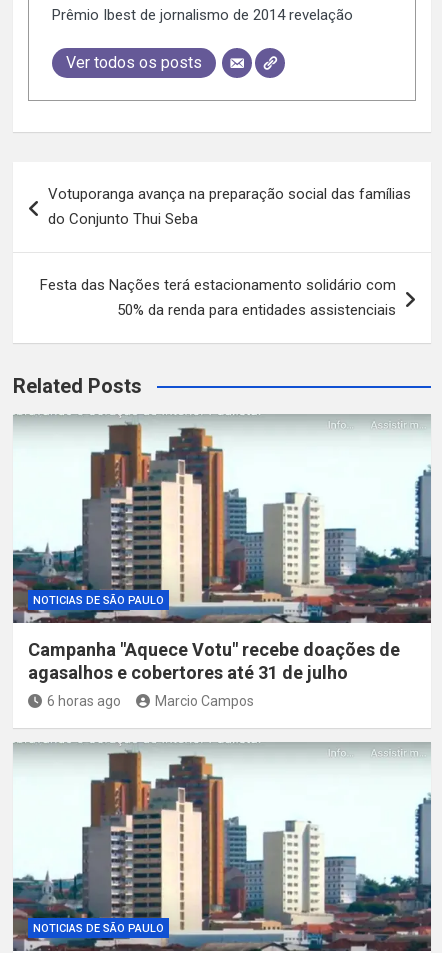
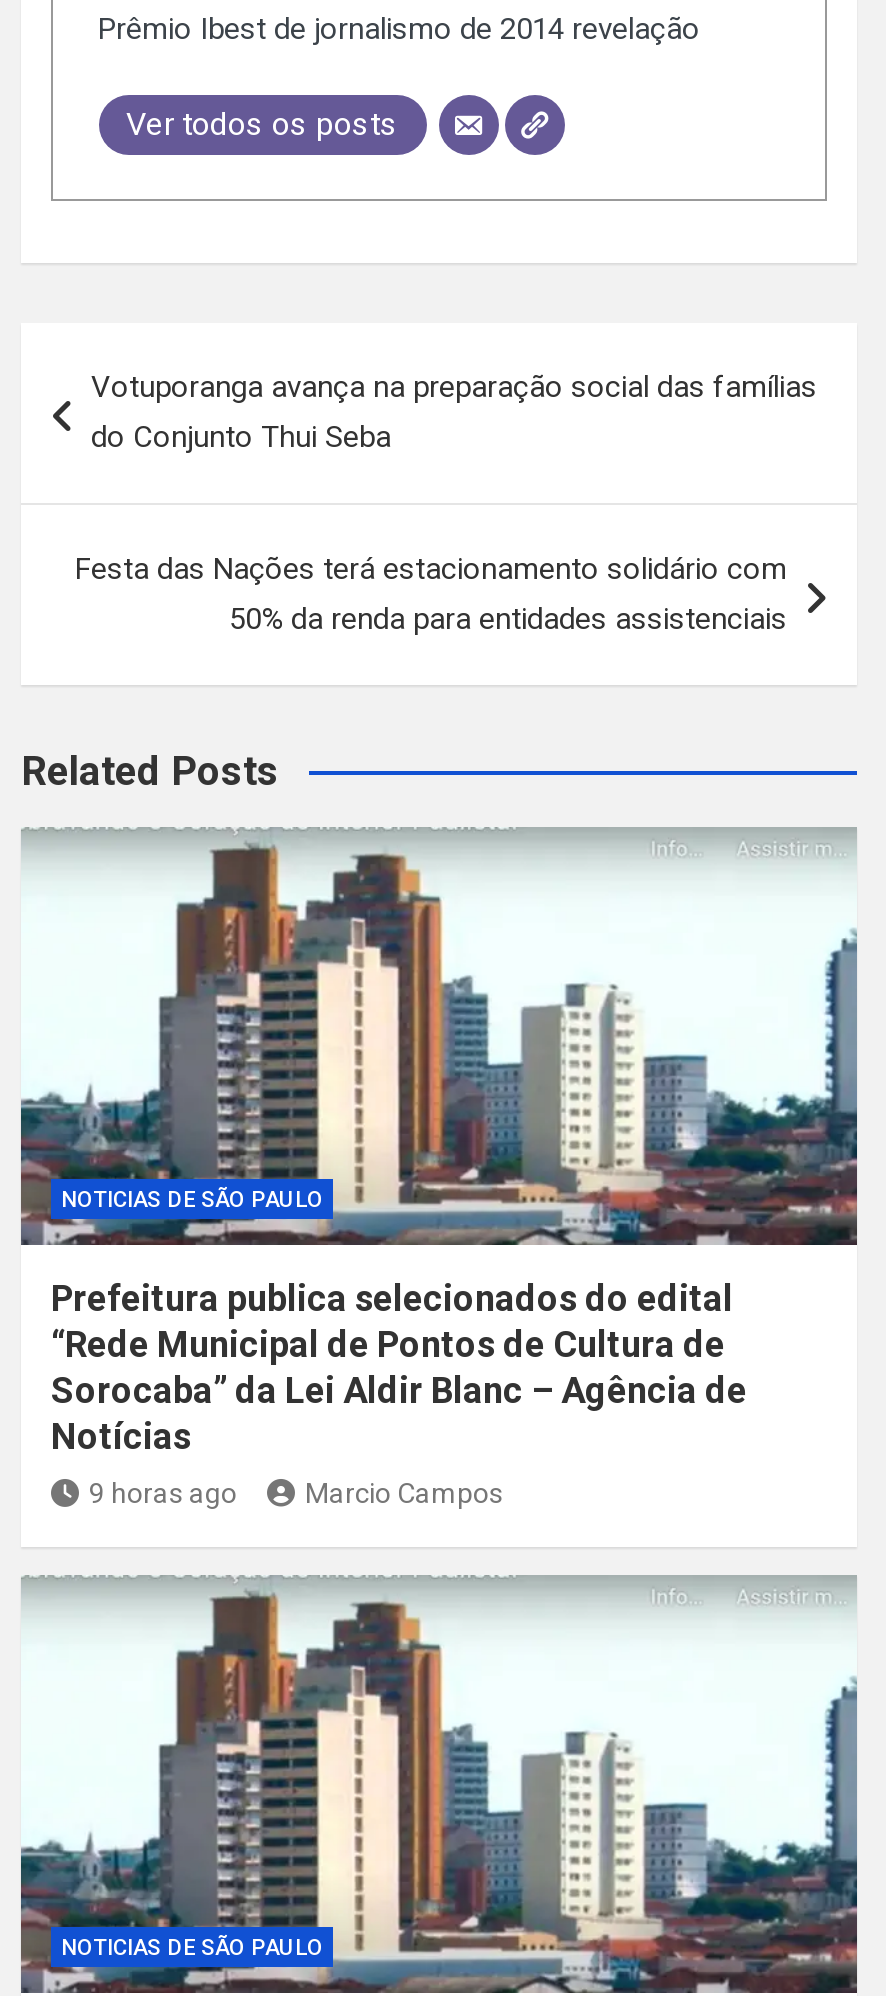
- Campanha "Aquece Votu" recebe doações de
- agasalhos e cobertores até 31 de julho
+ Prefeitura publica selecionados do edital
+ “Rede Municipal de Pontos de Cultura de
+ Sorocaba” da Lei Aldir Blanc – Agência de
+ Notícias

- 6 horas ago
+ 9 horas ago
